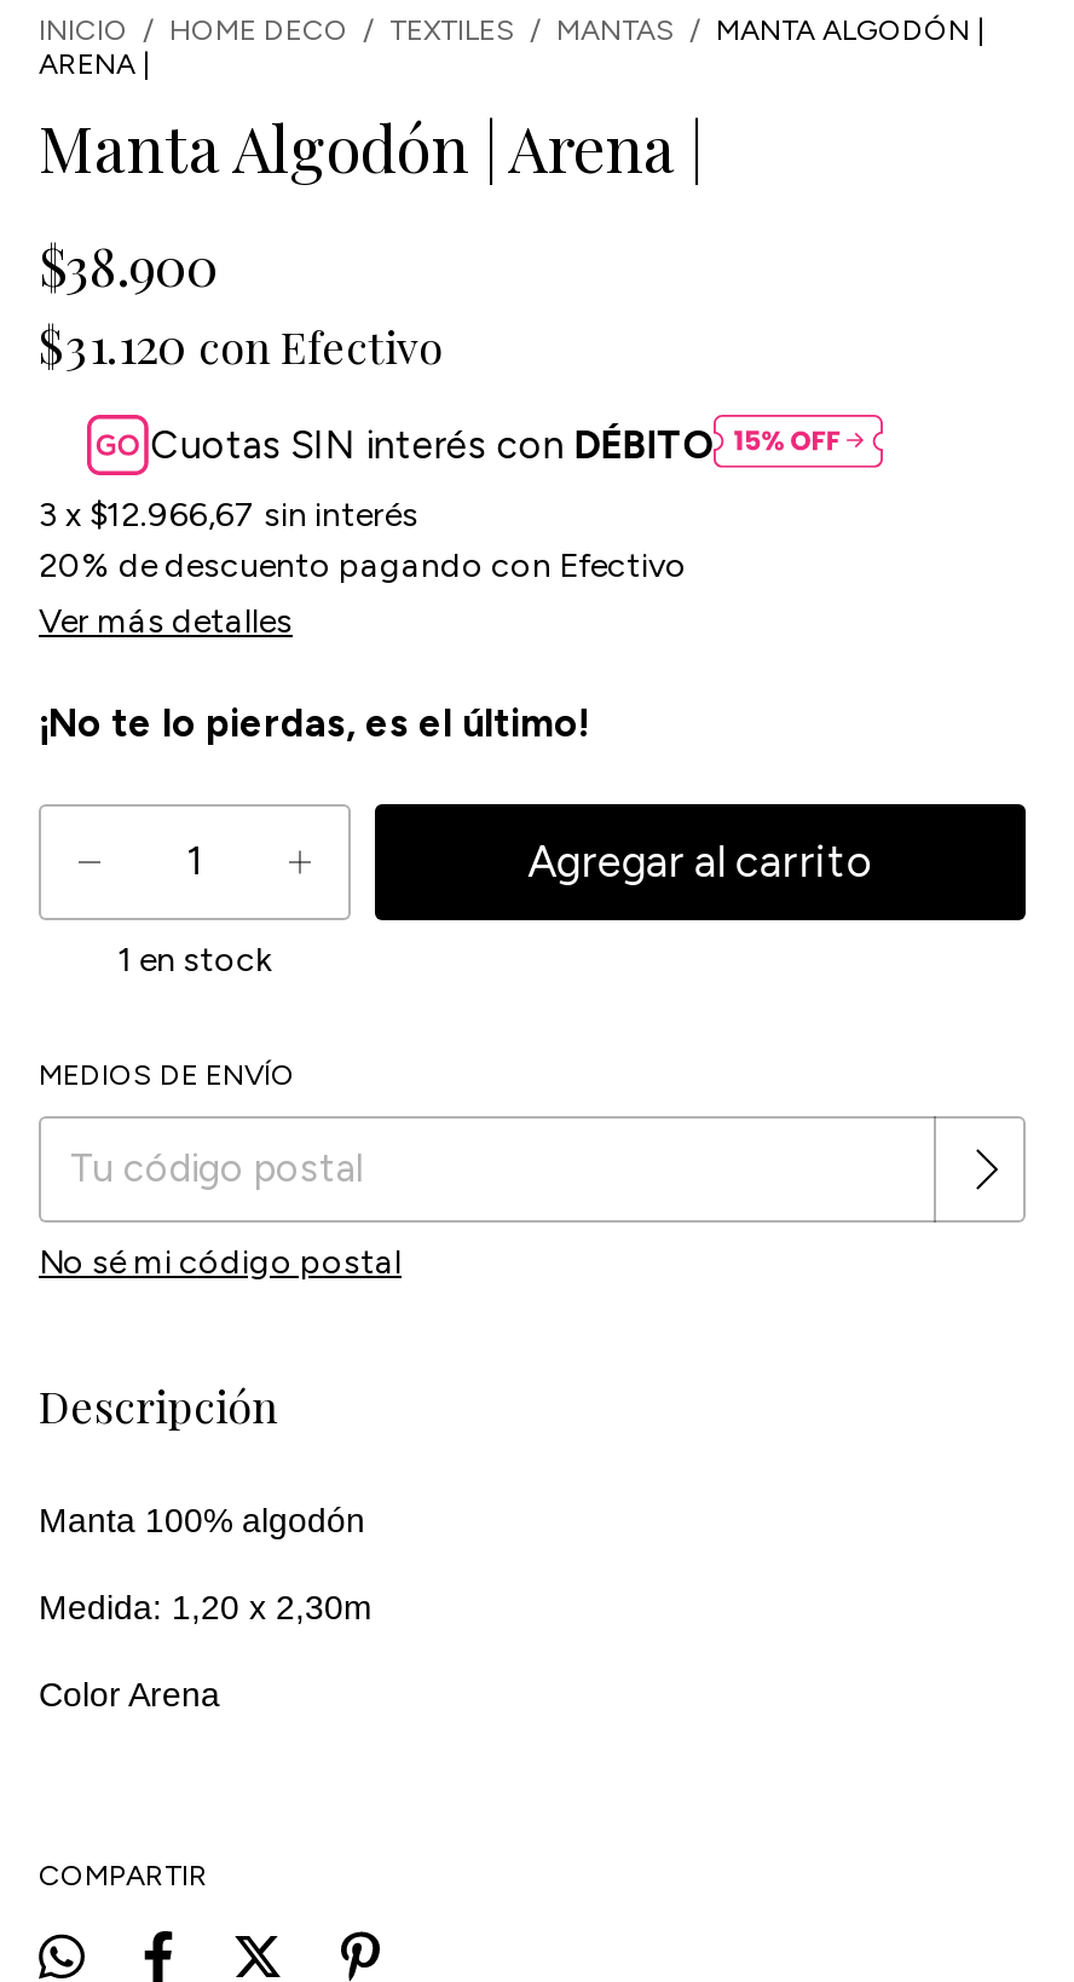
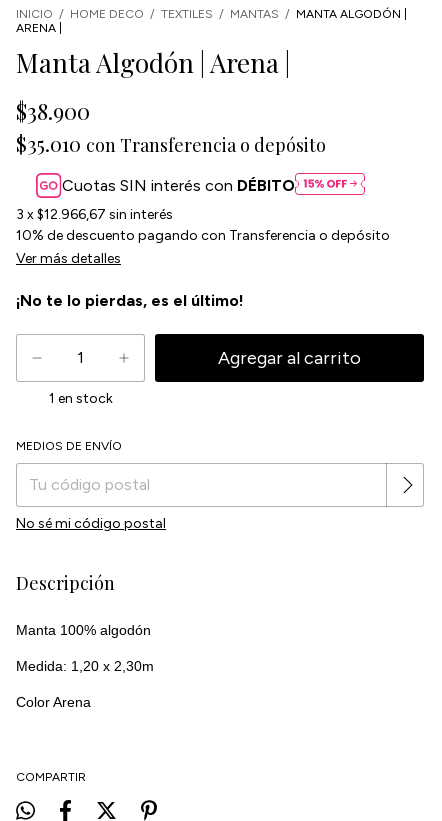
- $31.120 con Efectivo
+ $35.010 con Transferencia o depósito

- 20% de descuento pagando con Efectivo
+ 10% de descuento pagando con Transferencia o depósito
